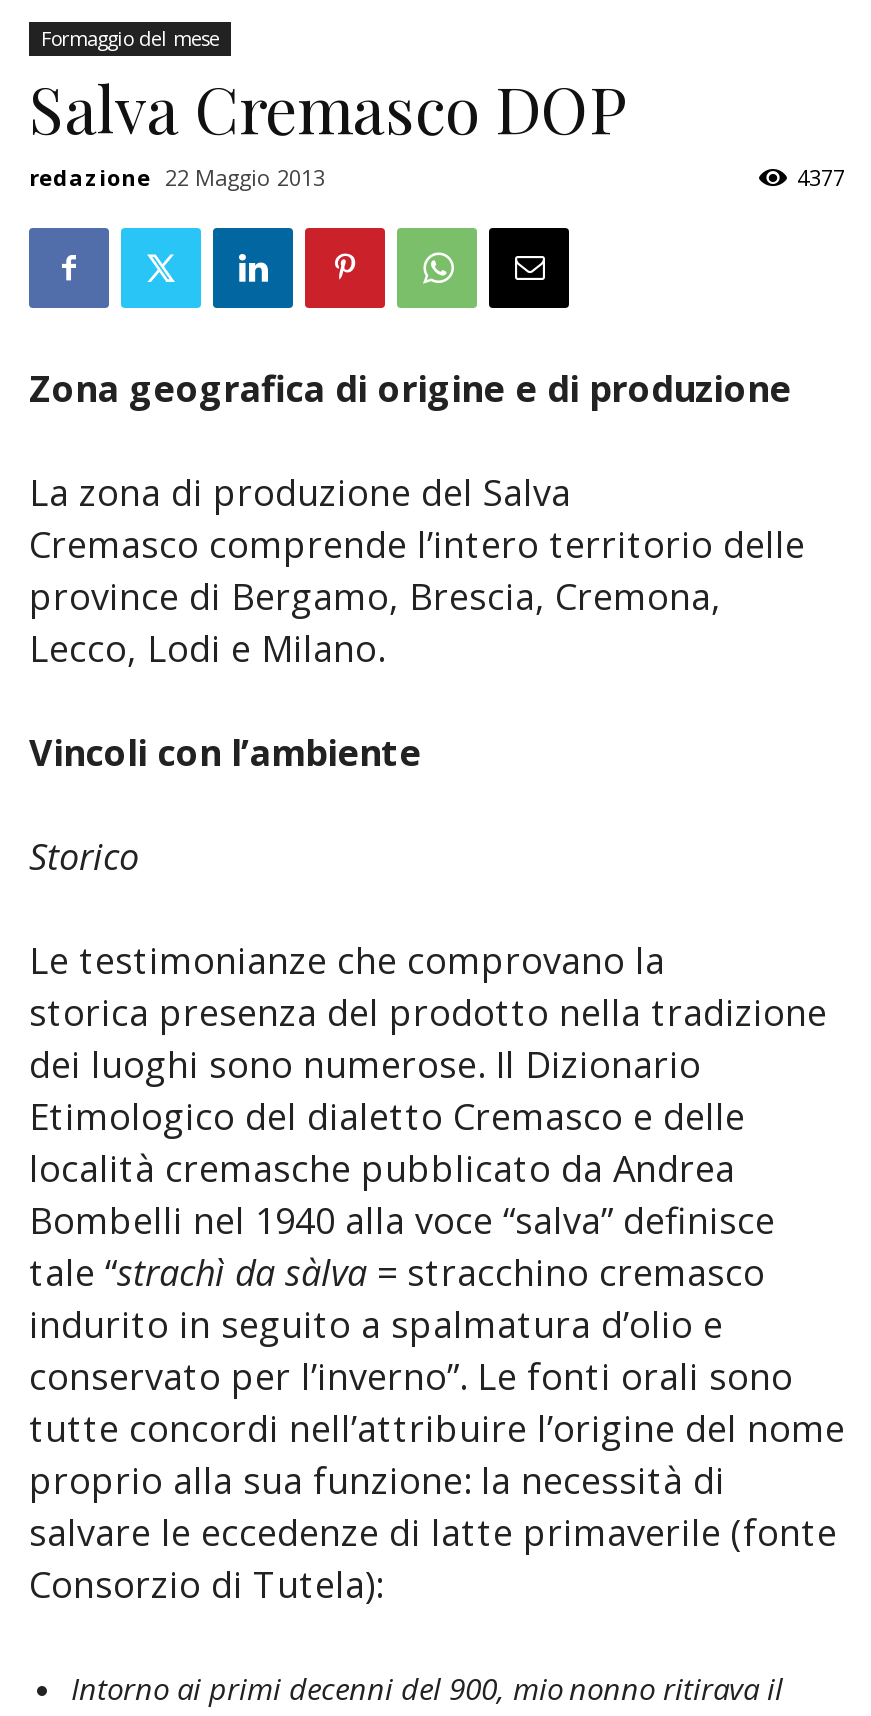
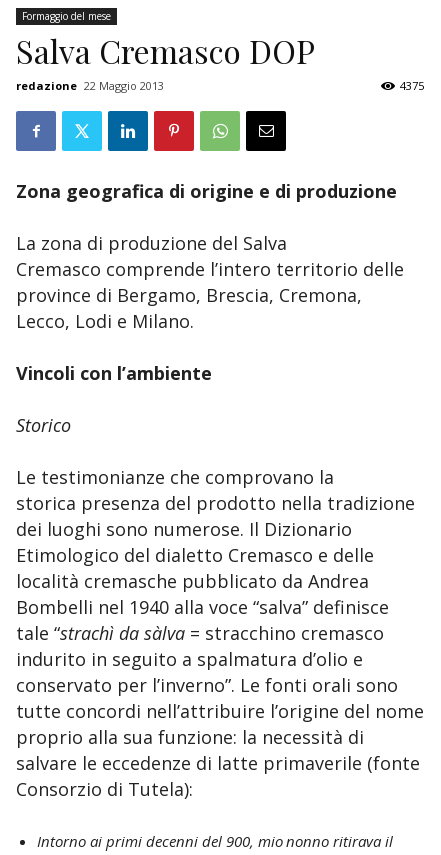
- 4377
+ 4375
